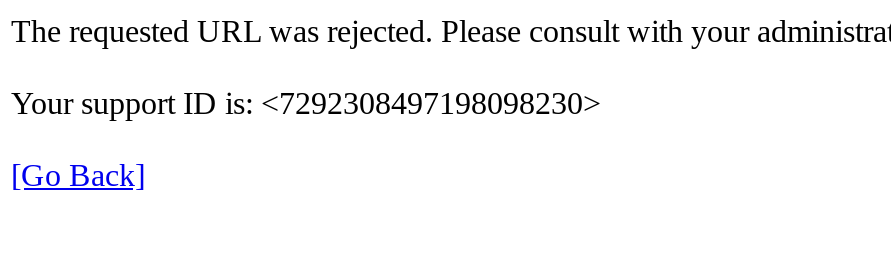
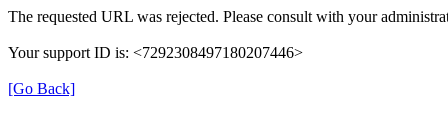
- Your support ID is: <7292308497198098230>
+ Your support ID is: <7292308497180207446>
